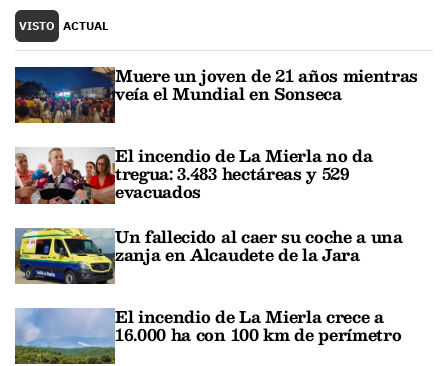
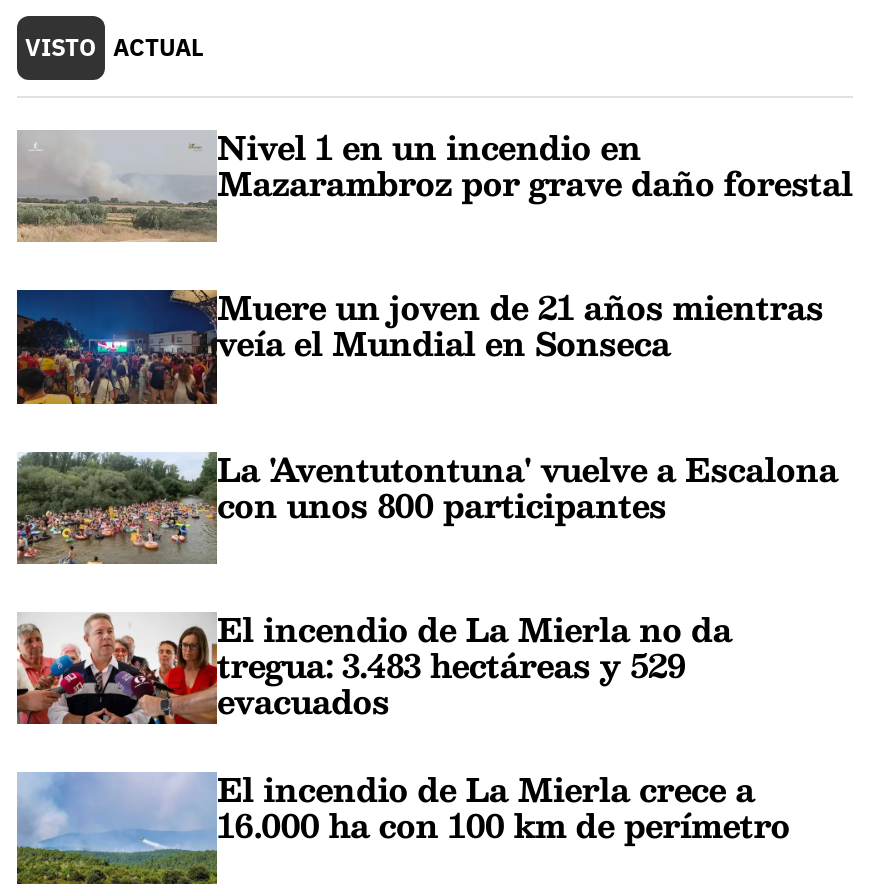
+ [image]
+ Nivel 1 en un incendio en
+ Mazarambroz por grave daño forestal

+ [image]
+ La 'Aventutontuna' vuelve a Escalona
+ con unos 800 participantes

moved down: [image] | El incendio de La Mierla no da | tregua: 3.483 hectáreas y 529 | evacuados

- [image]
- Un fallecido al caer su coche a una
- zanja en Alcaudete de la Jara
